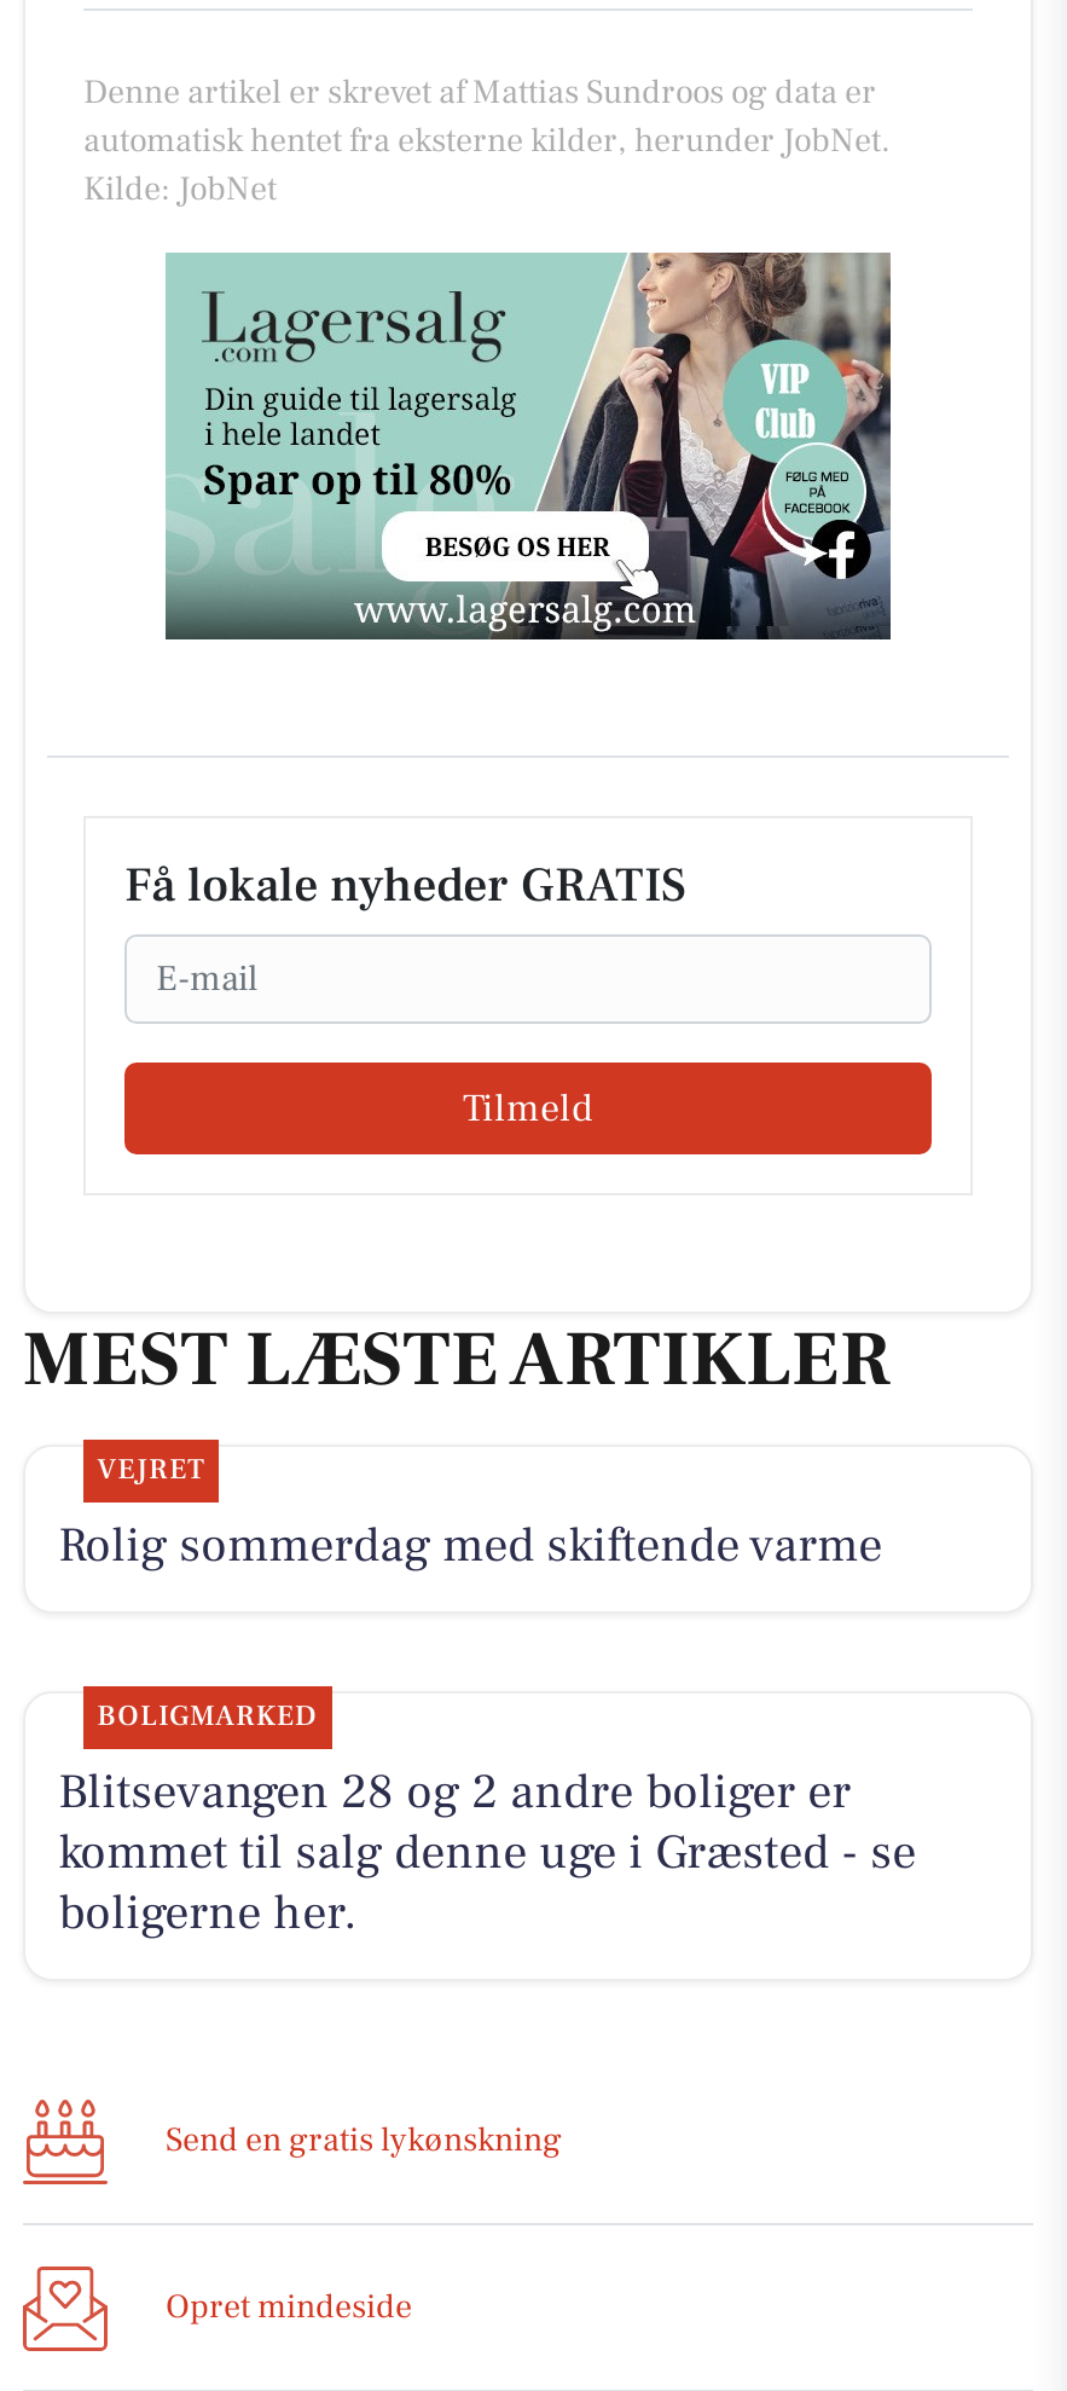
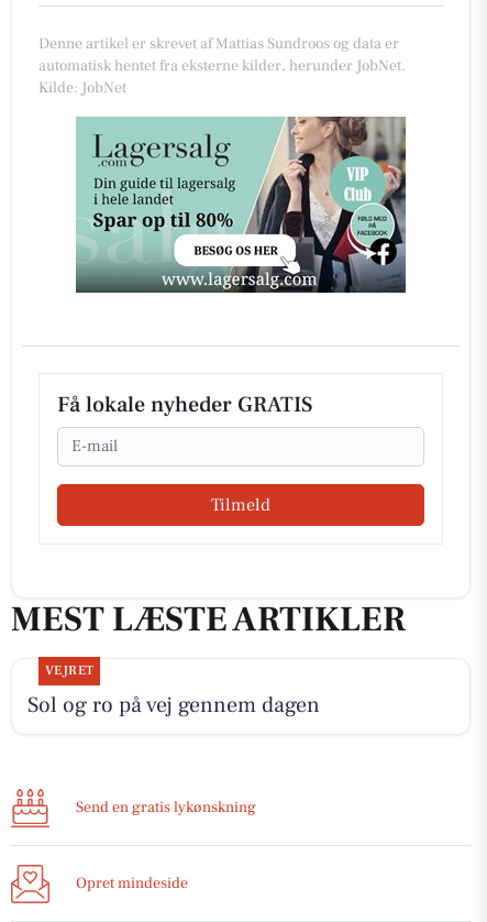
- Rolig sommerdag med skiftende varme
- BOLIGMARKED
- Blitsevangen 28 og 2 andre boliger er
- kommet til salg denne uge i Græsted - se
- boligerne her.
+ Sol og ro på vej gennem dagen
